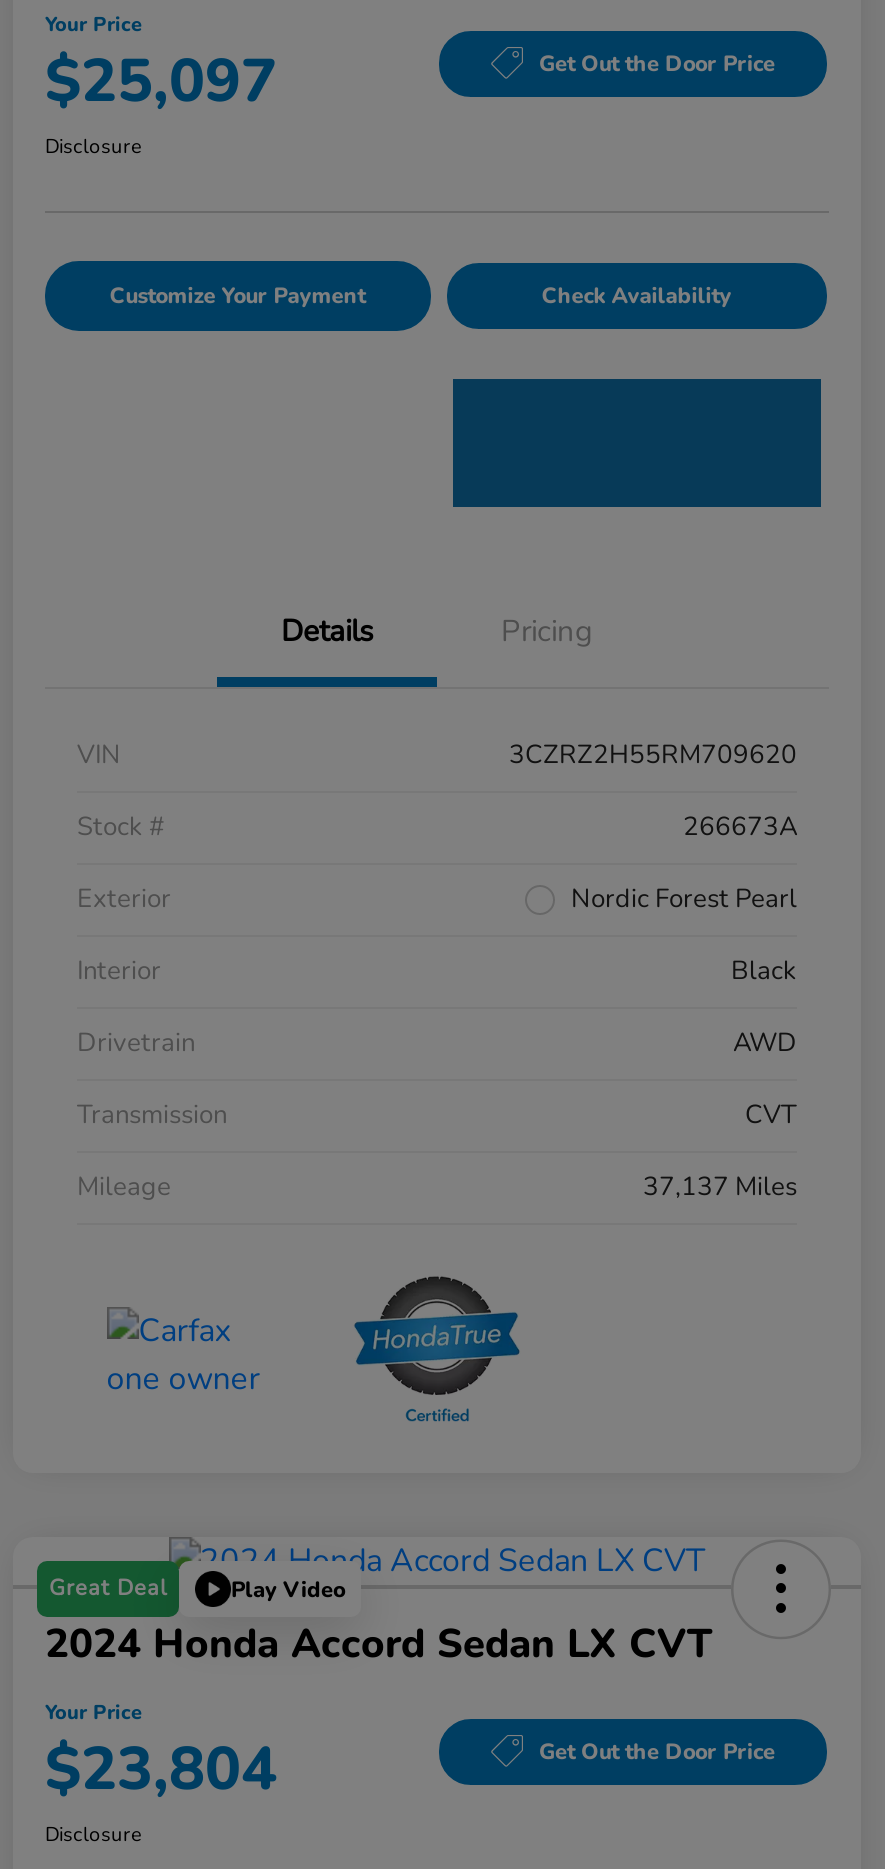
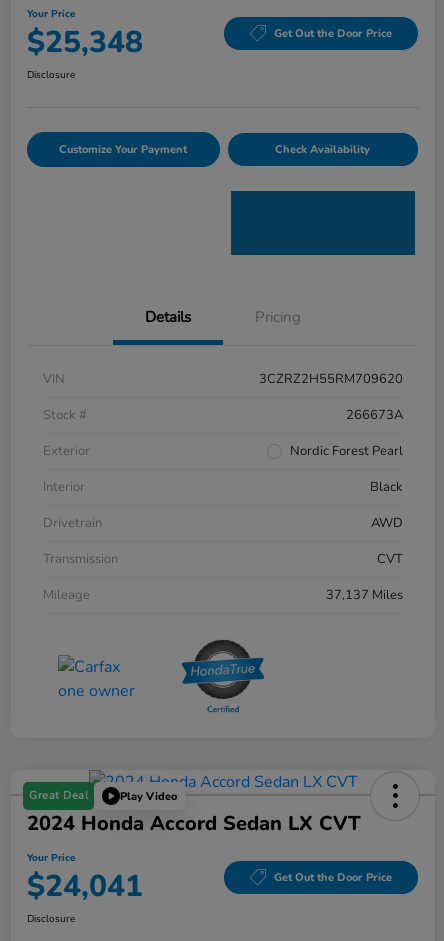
- $25,097
+ $25,348

- $23,804
+ $24,041
